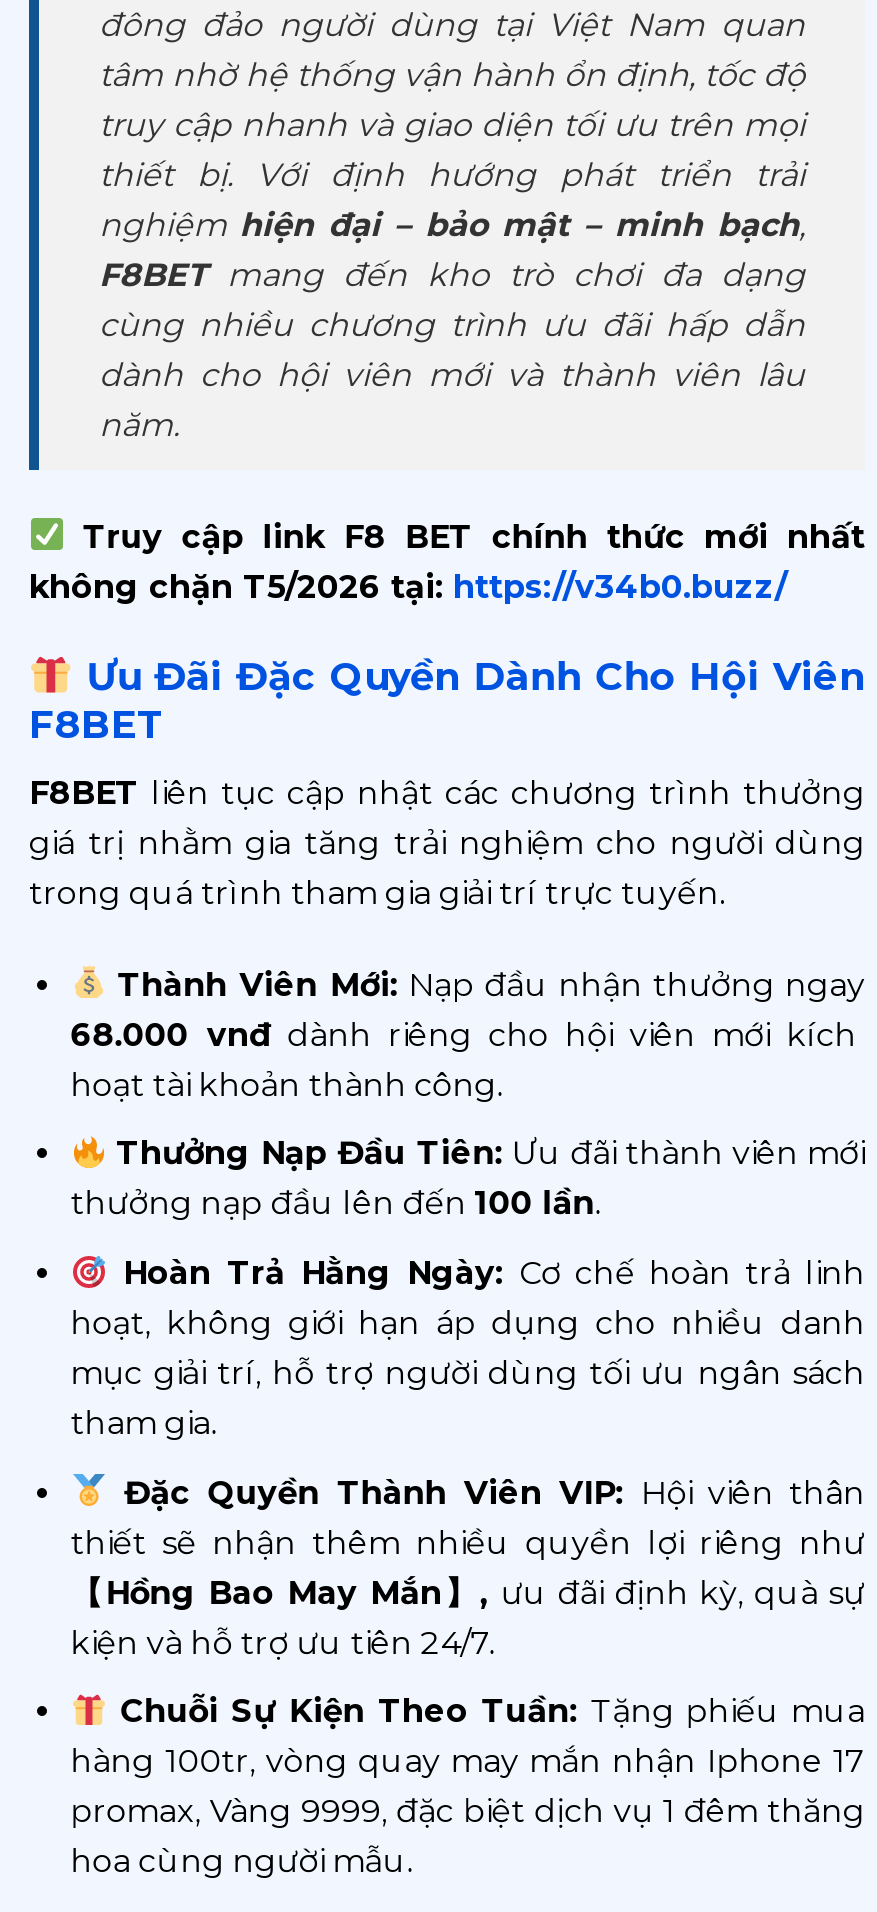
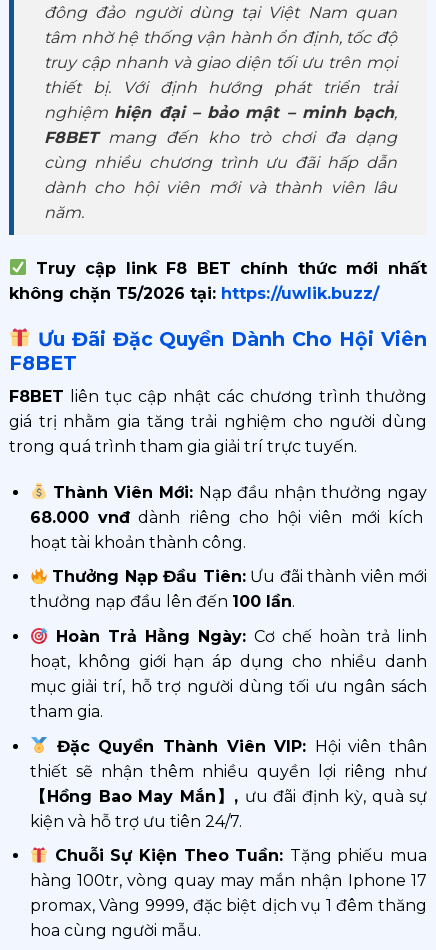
- không chặn T5/2026 tại: https://v34b0.buzz/
+ không chặn T5/2026 tại: https://uwlik.buzz/
